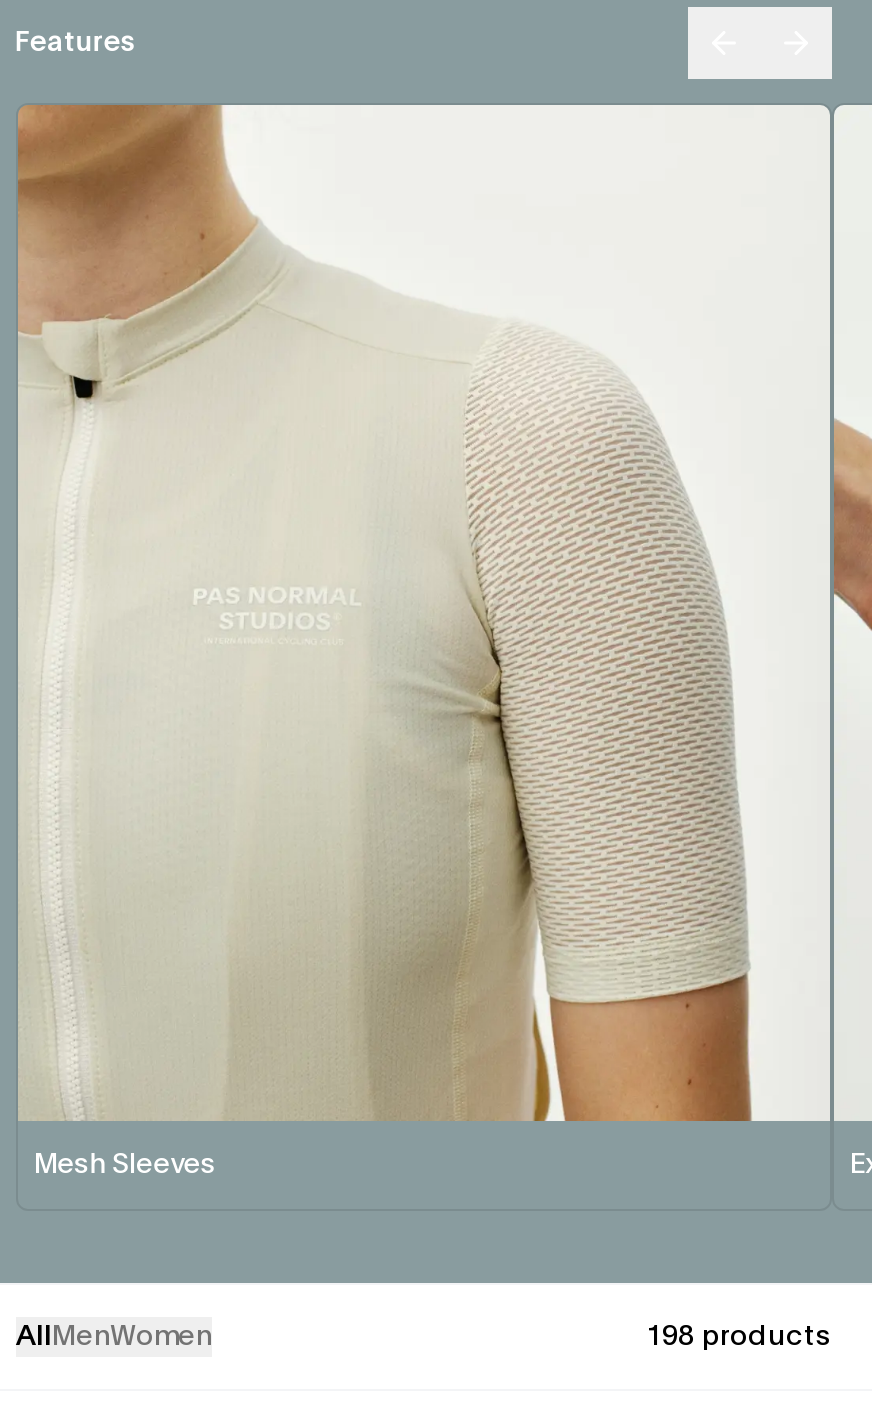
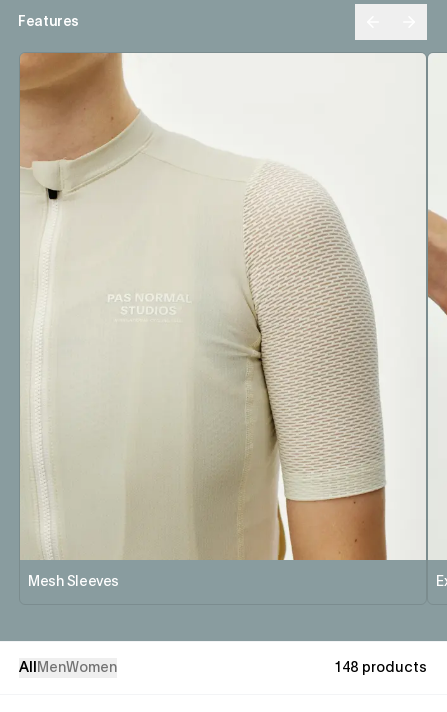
- 198 products
+ 148 products
